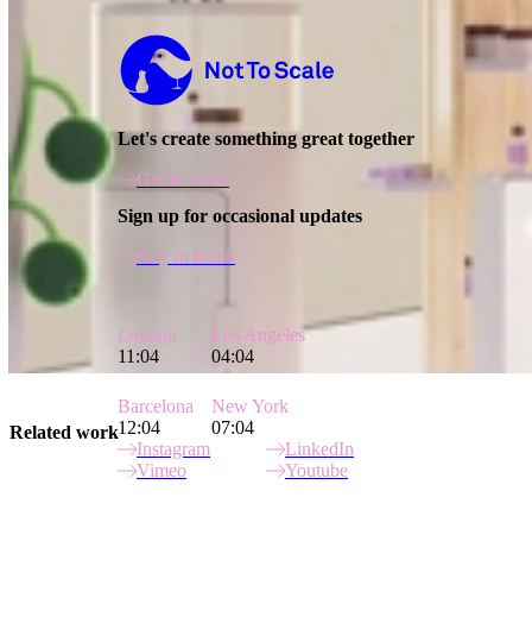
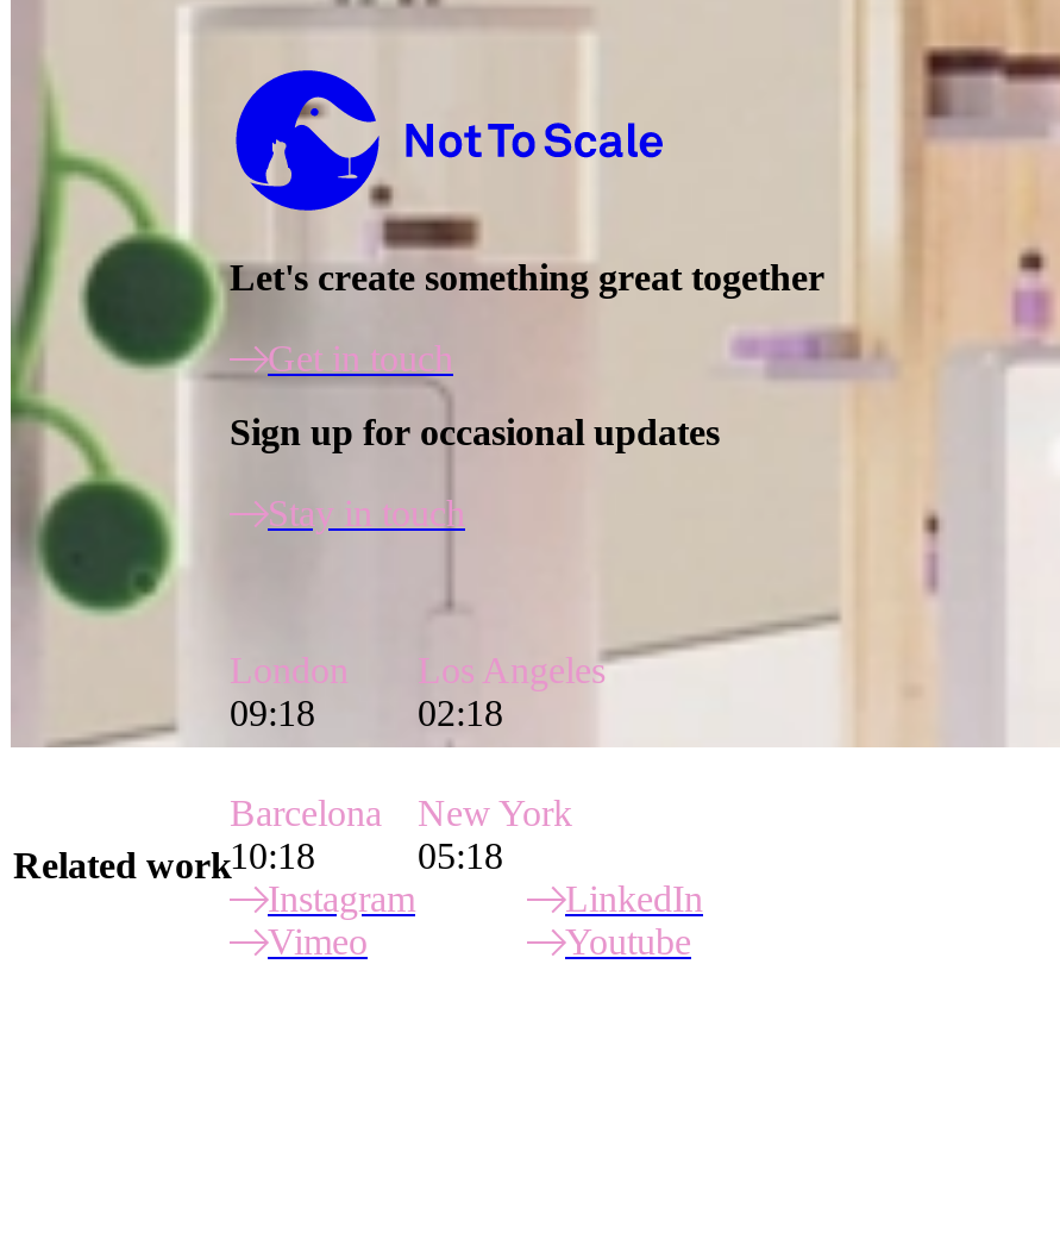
- 11:04
+ 09:18

- 04:04
+ 02:18

- Related work 12:04
+ Related work 10:18

- 07:04
+ 05:18
